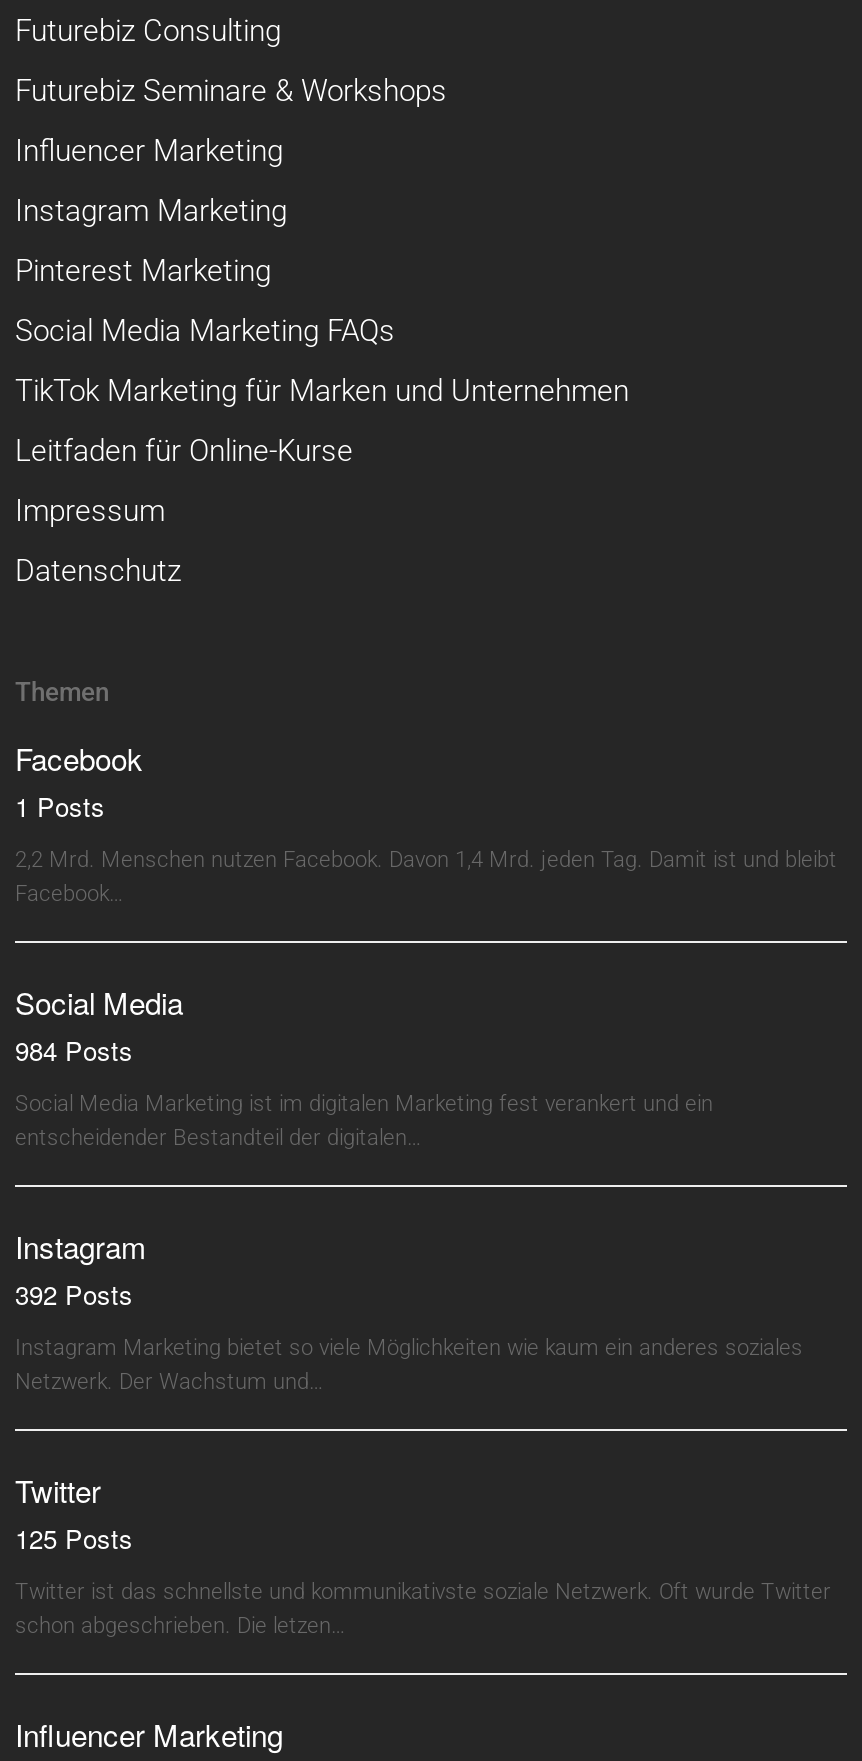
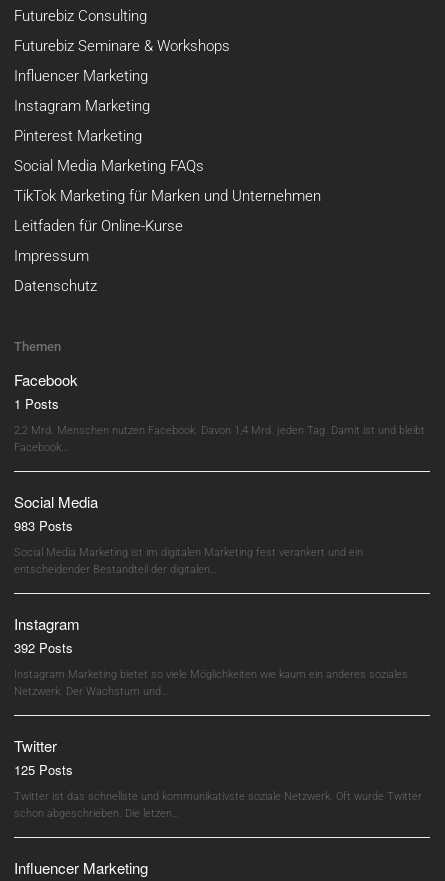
- 984 Posts
+ 983 Posts
